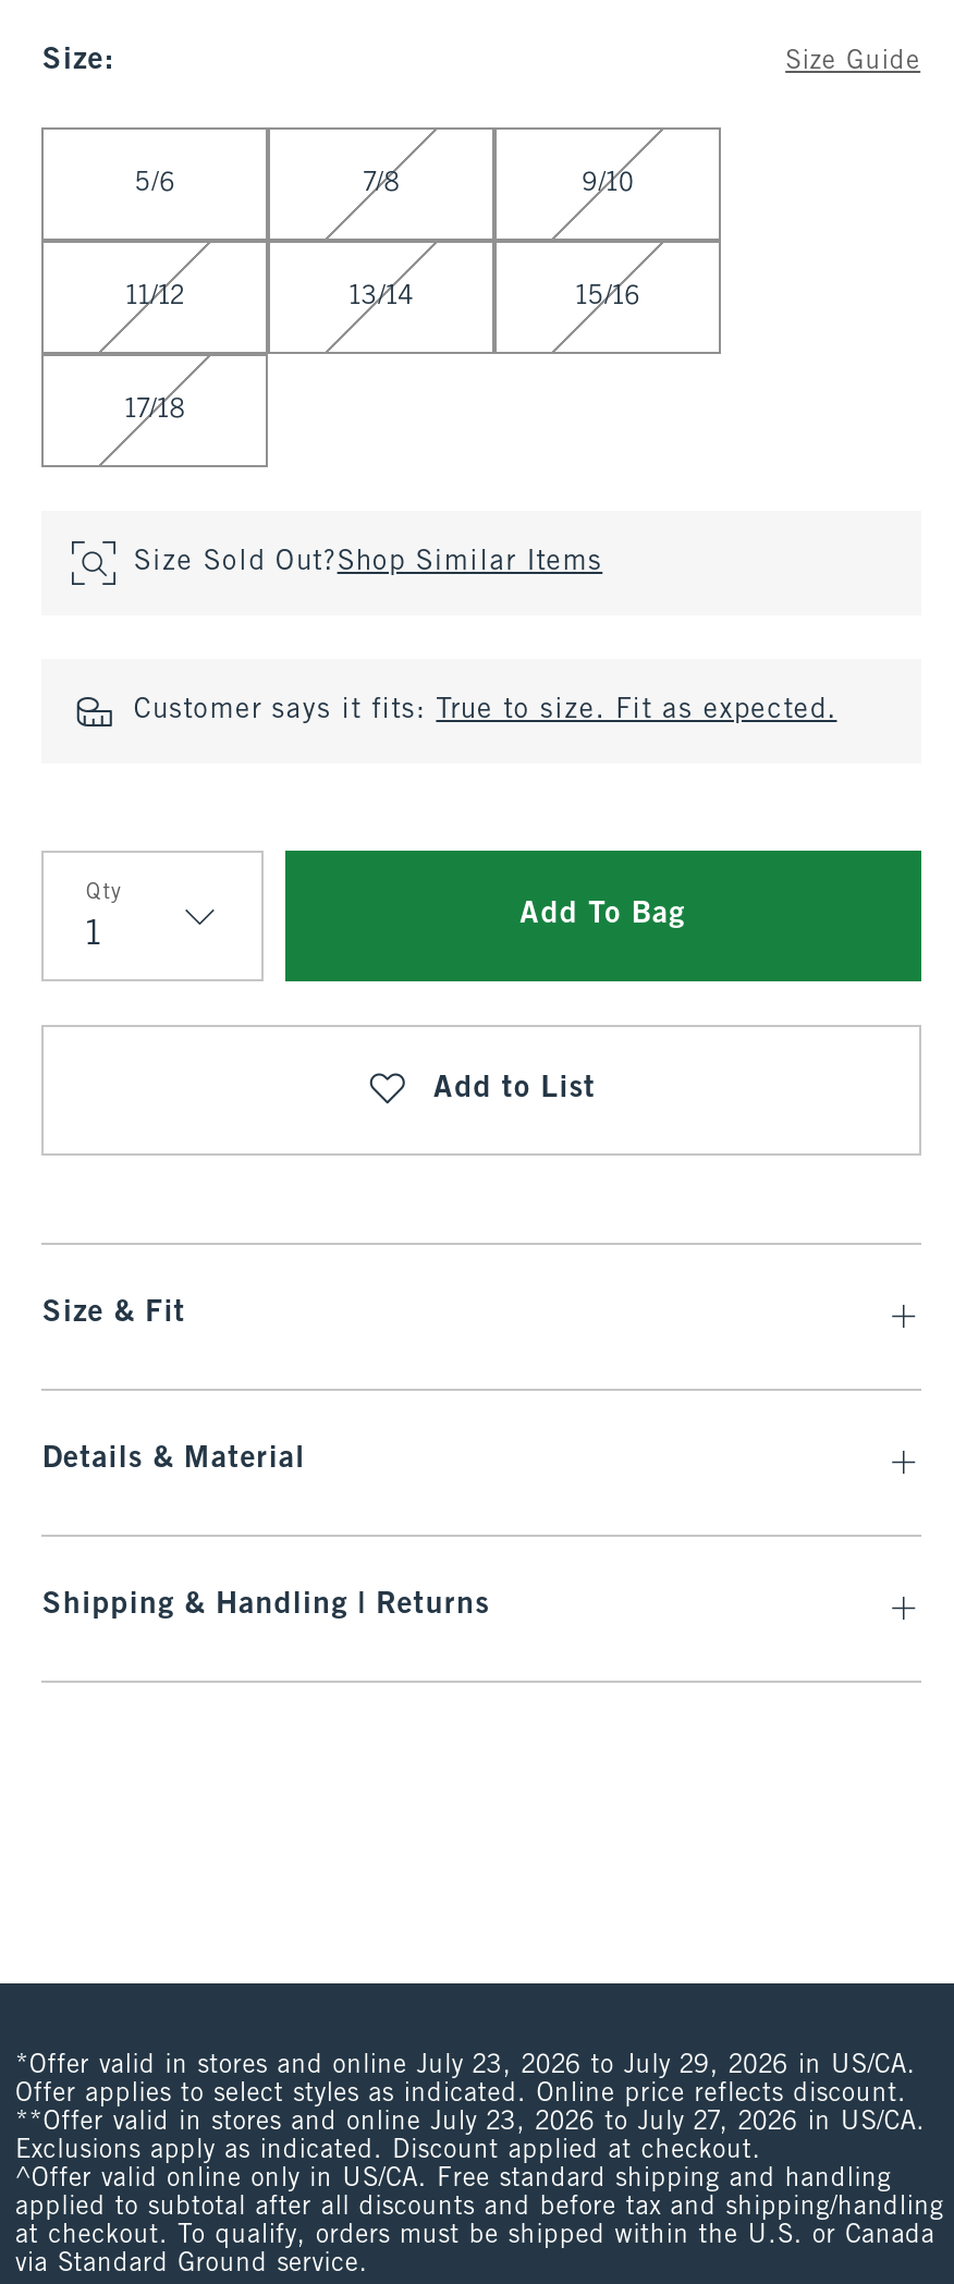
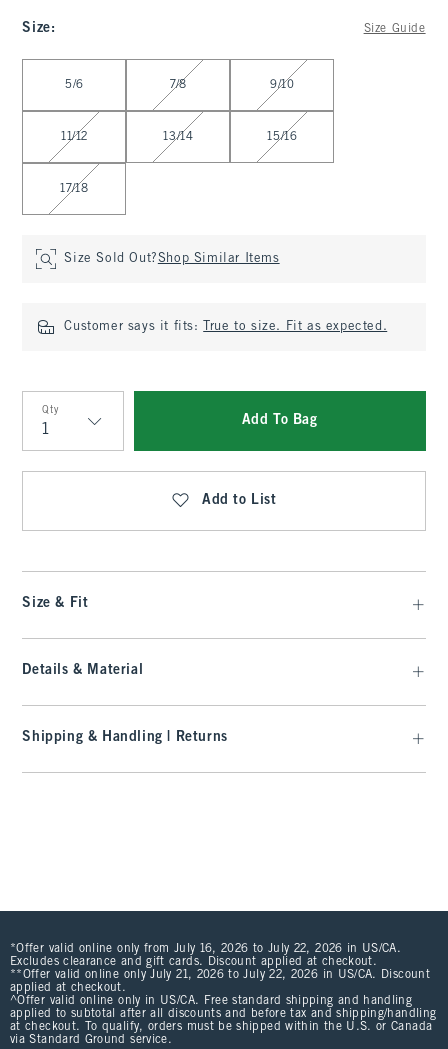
- *Offer valid in stores and online July 23, 2026 to July 29, 2026 in US/CA.
- Offer applies to select styles as indicated. Online price reflects discount.
- **Offer valid in stores and online July 23, 2026 to July 27, 2026 in US/CA.
- Exclusions apply as indicated. Discount applied at checkout.
+ *Offer valid online only from July 16, 2026 to July 22, 2026 in US/CA.
+ Excludes clearance and gift cards. Discount applied at checkout.
+ **Offer valid online only July 21, 2026 to July 22, 2026 in US/CA. Discount
+ applied at checkout.
